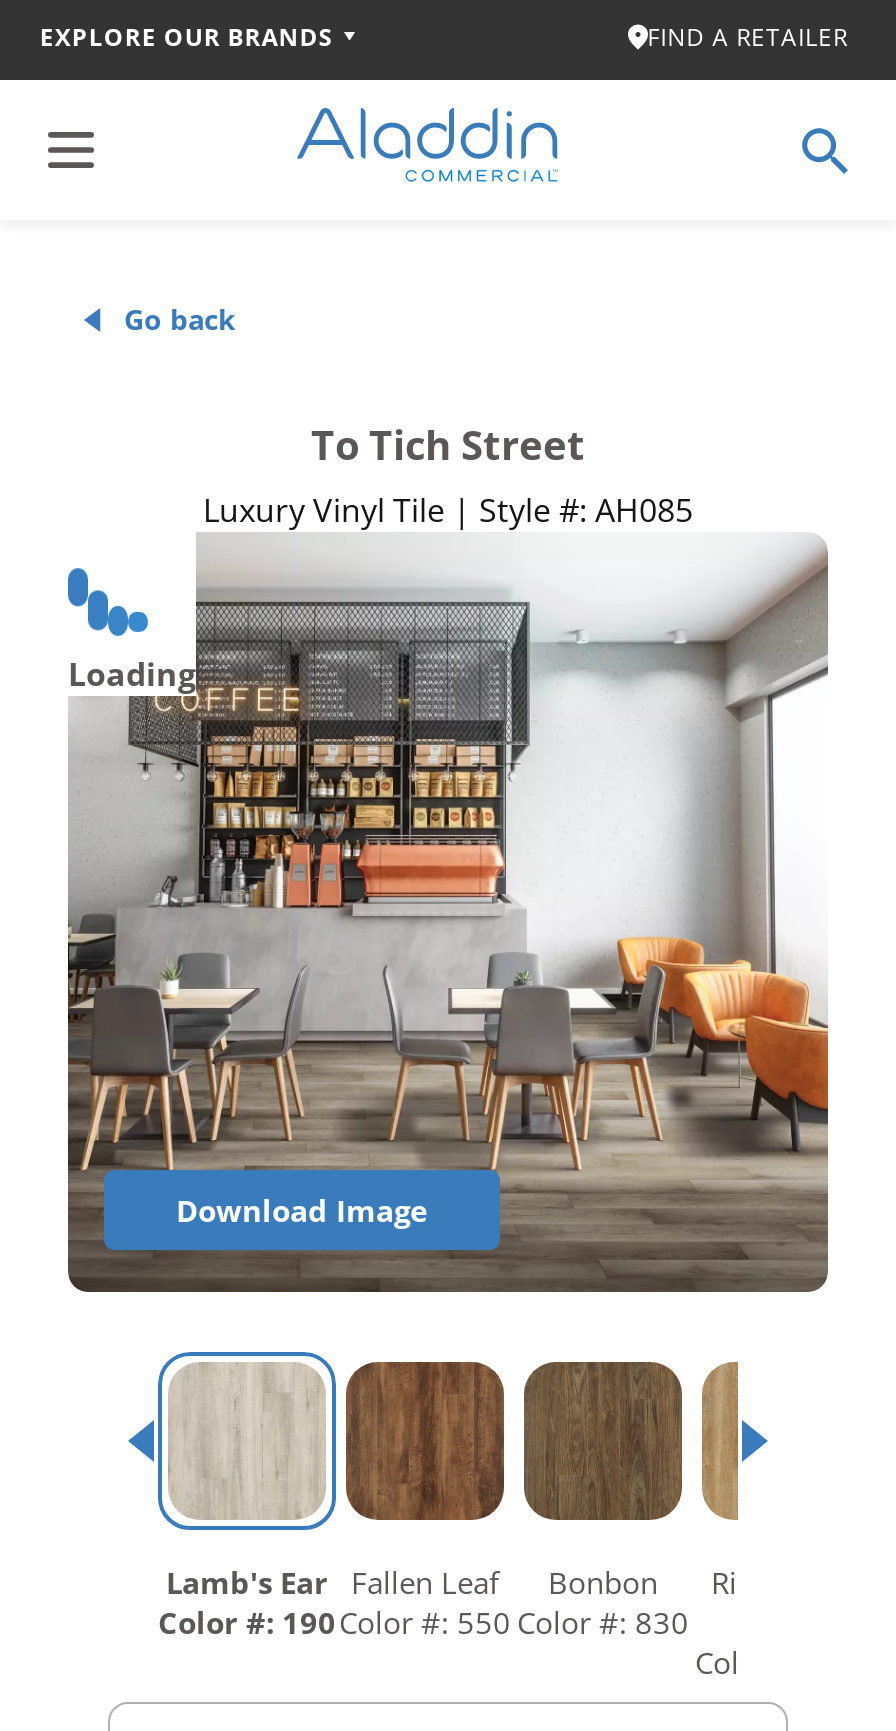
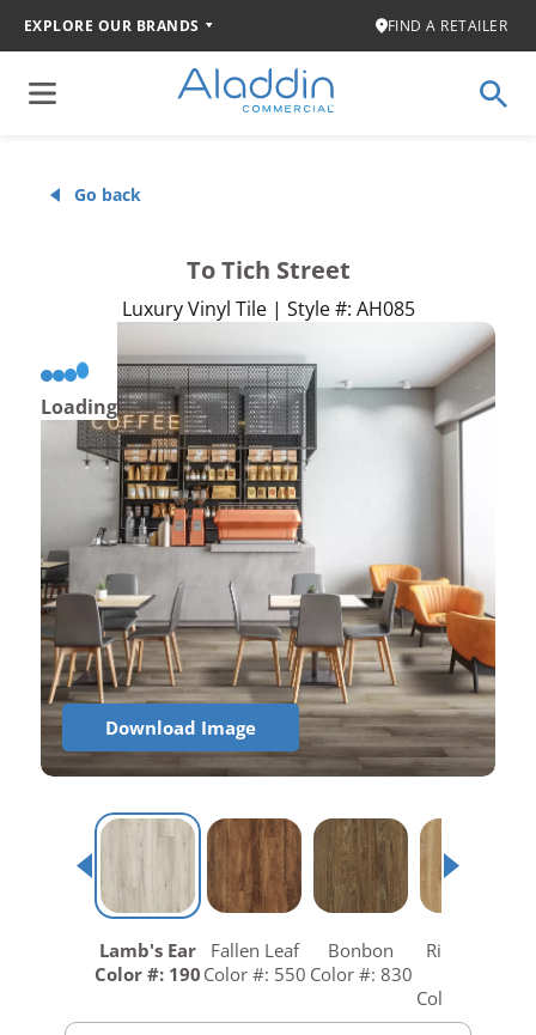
- [image]
+ [image]
